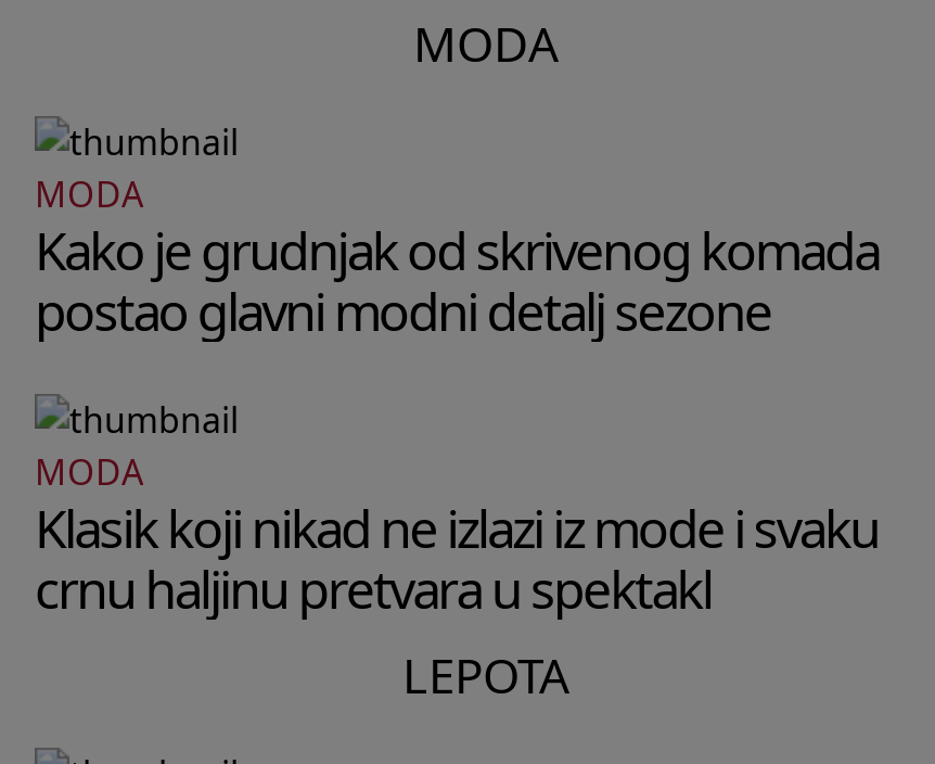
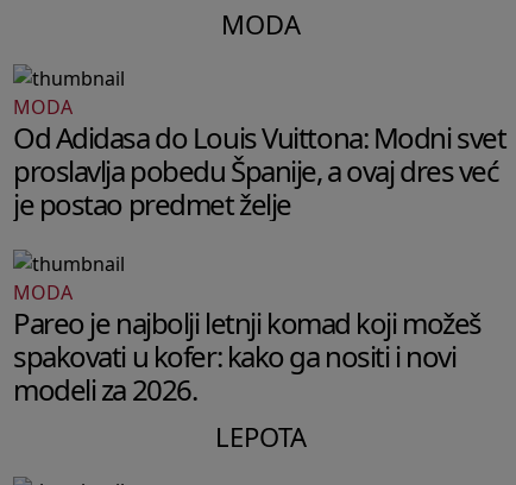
- Kako je grudnjak od skrivenog komada
- postao glavni modni detalj sezone
+ Od Adidasa do Louis Vuittona: Modni svet
+ proslavlja pobedu Španije, a ovaj dres već
+ je postao predmet želje

- Klasik koji nikad ne izlazi iz mode i svaku
- crnu haljinu pretvara u spektakl
+ Pareo je najbolji letnji komad koji možeš
+ spakovati u kofer: kako ga nositi i novi
+ modeli za 2026.
